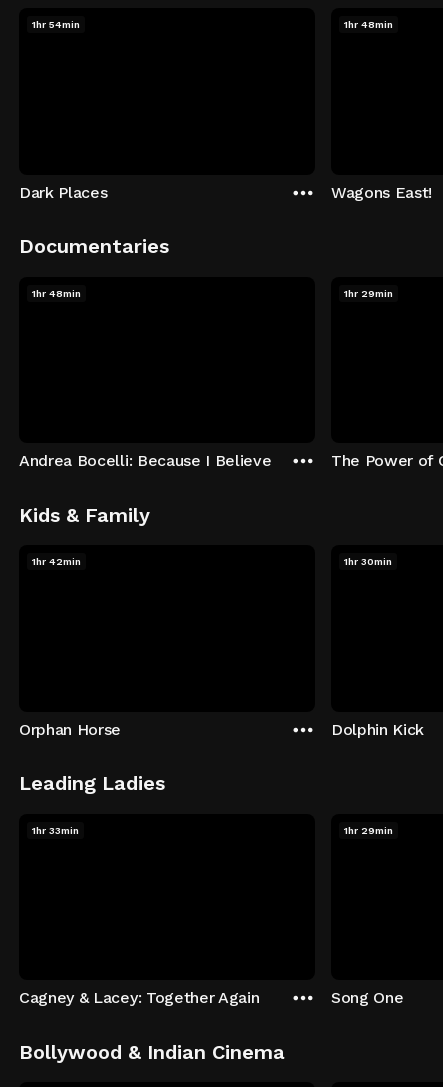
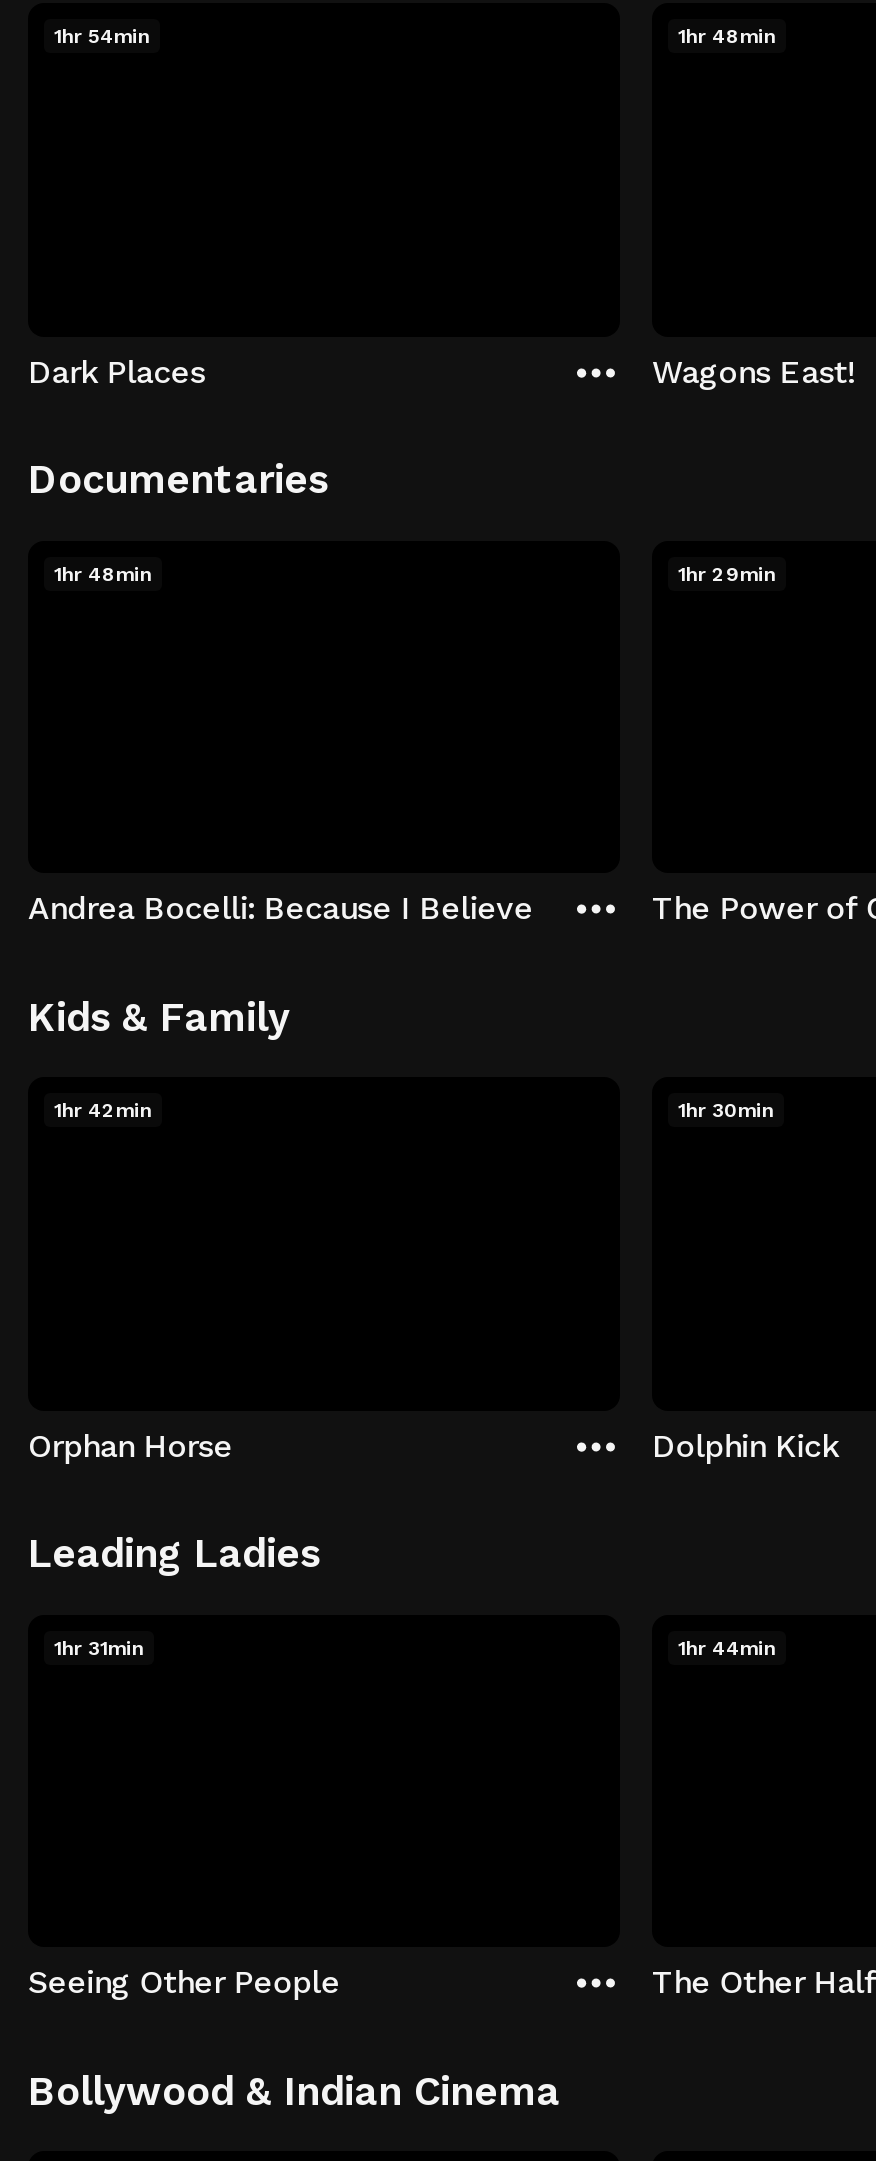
- 1hr 33min
+ 1hr 31min

- 1hr 29min
+ 1hr 44min

- Cagney & Lacey: Together Again
+ Seeing Other People

- Song One
+ The Other Half
